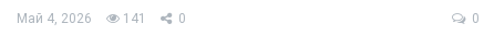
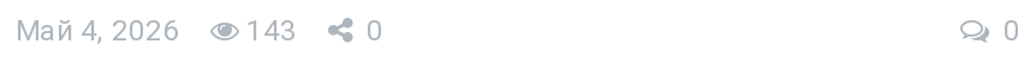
- 141 0
+ 143 0
